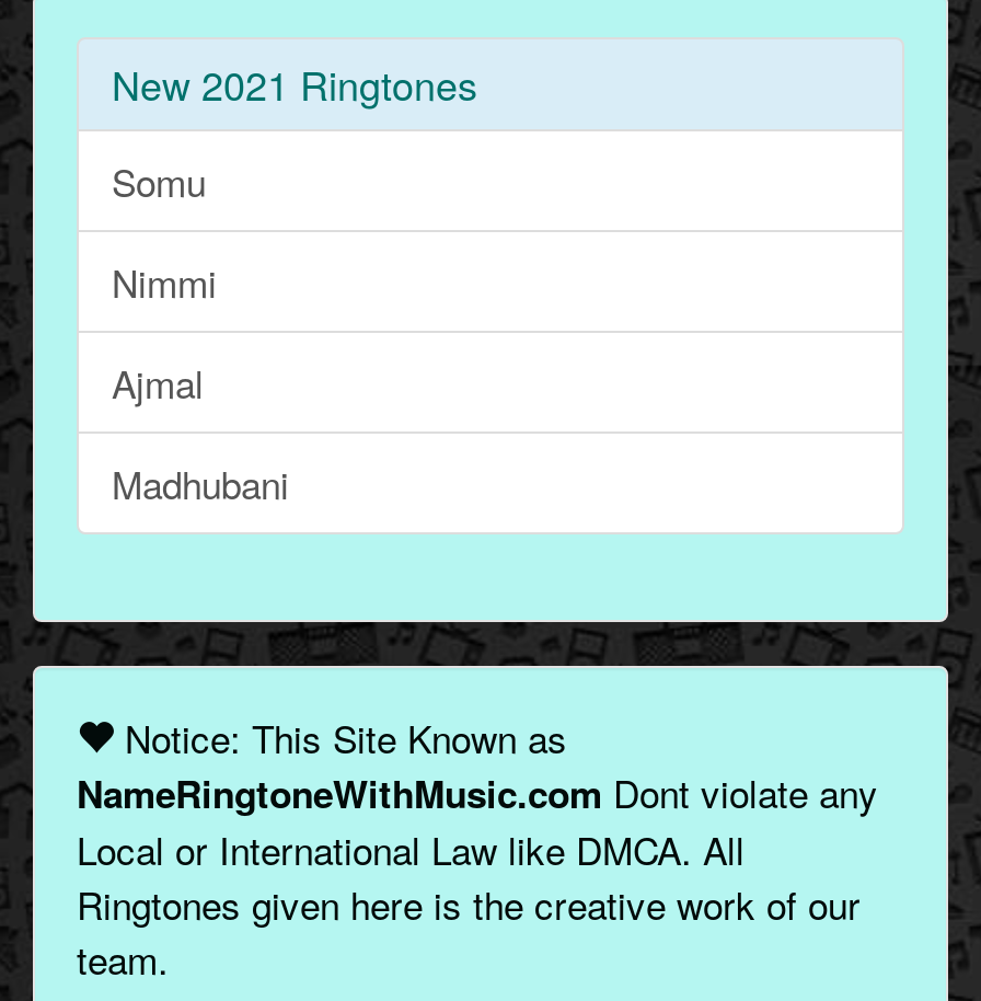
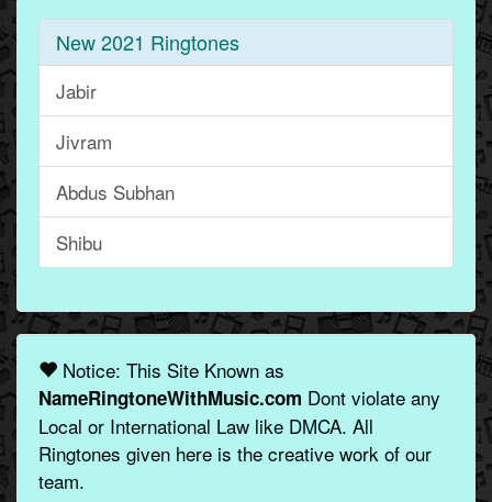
- Somu
+ Jabir

- Nimmi
+ Jivram

- Ajmal
+ Abdus Subhan

- Madhubani
+ Shibu
